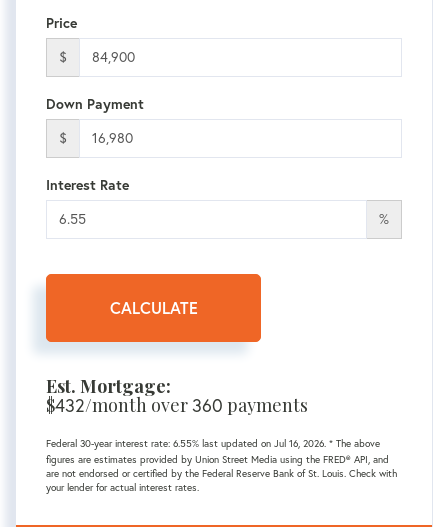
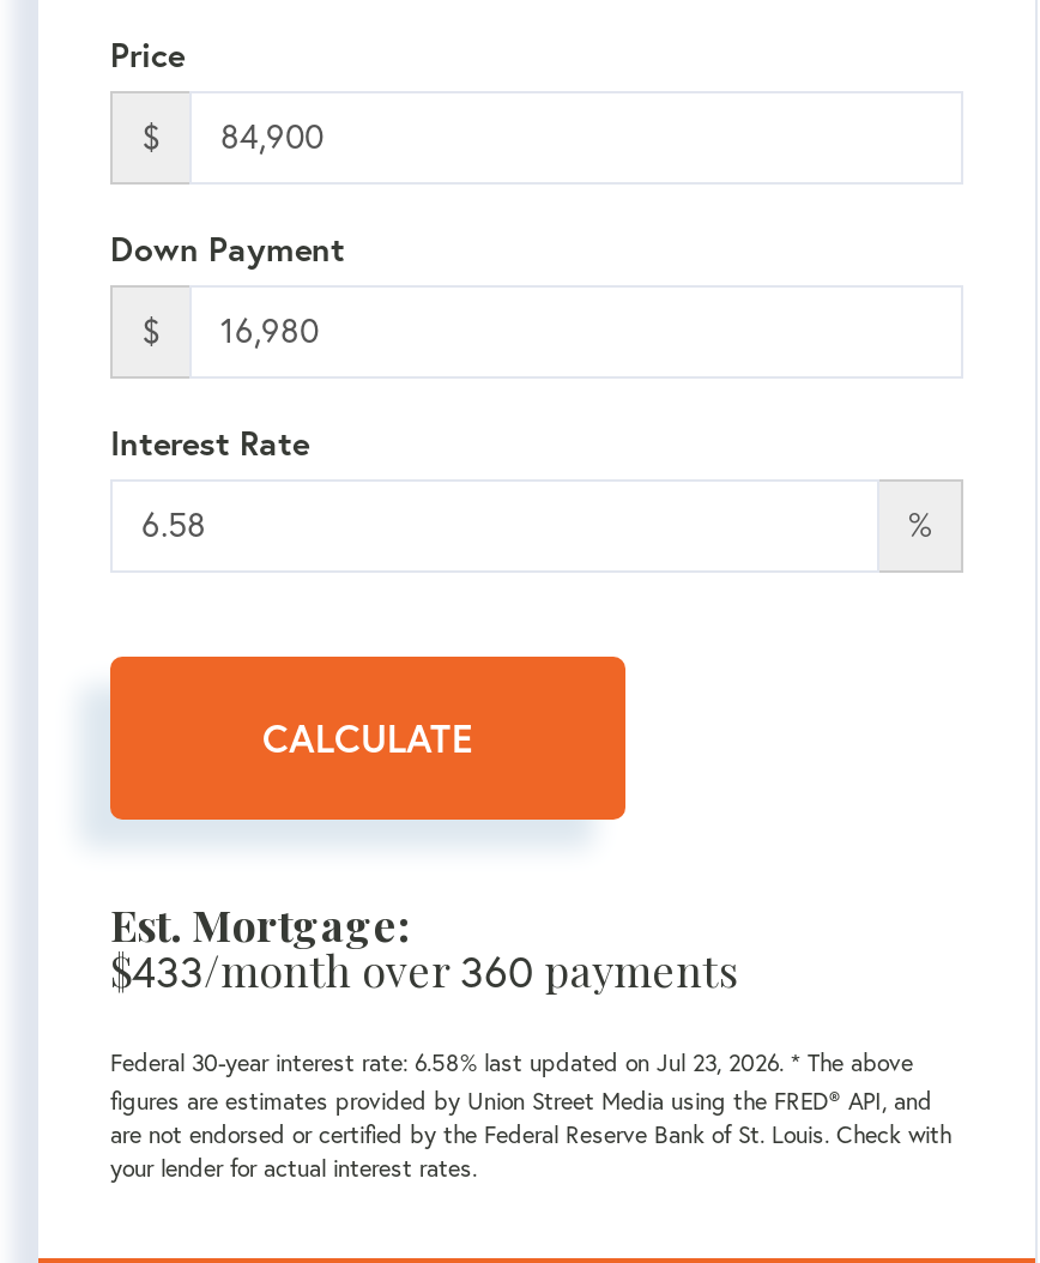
- $432/month over 360 payments
+ $433/month over 360 payments

- Federal 30-year interest rate: 6.55% last updated on Jul 16, 2026. * The above
+ Federal 30-year interest rate: 6.58% last updated on Jul 23, 2026. * The above
